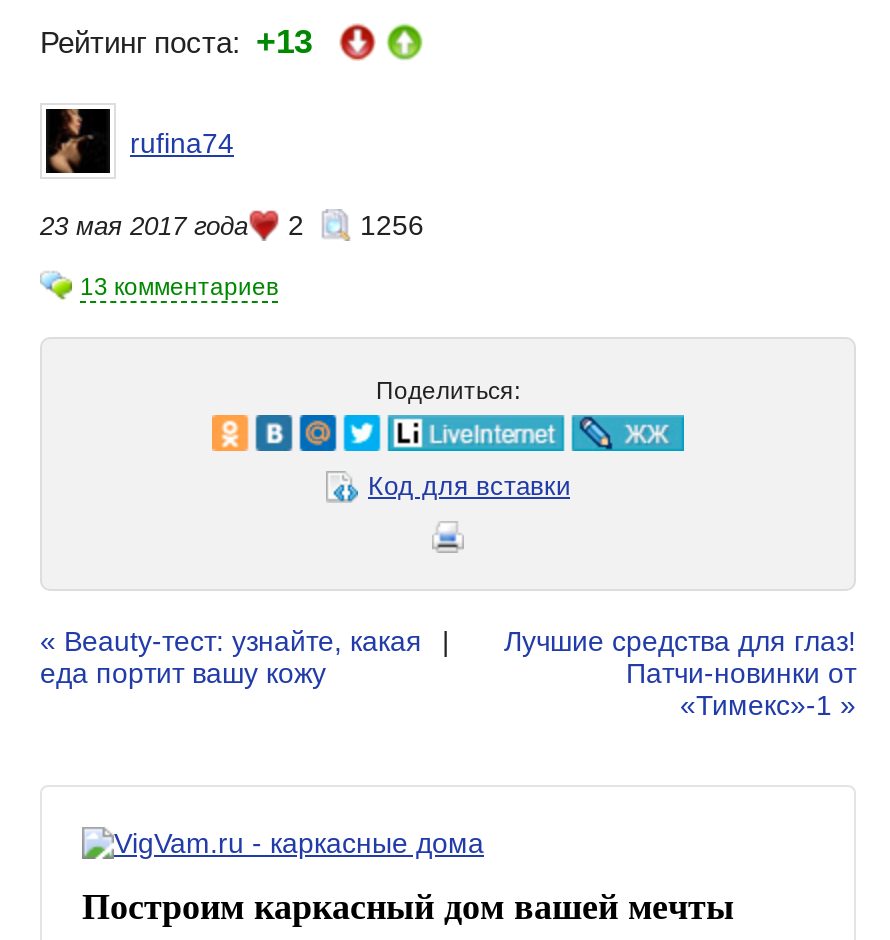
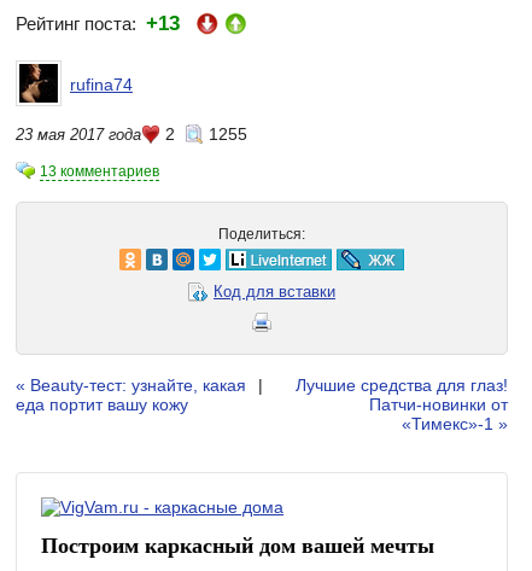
- 23 мая 2017 года 2 1256
+ 23 мая 2017 года 2 1255
